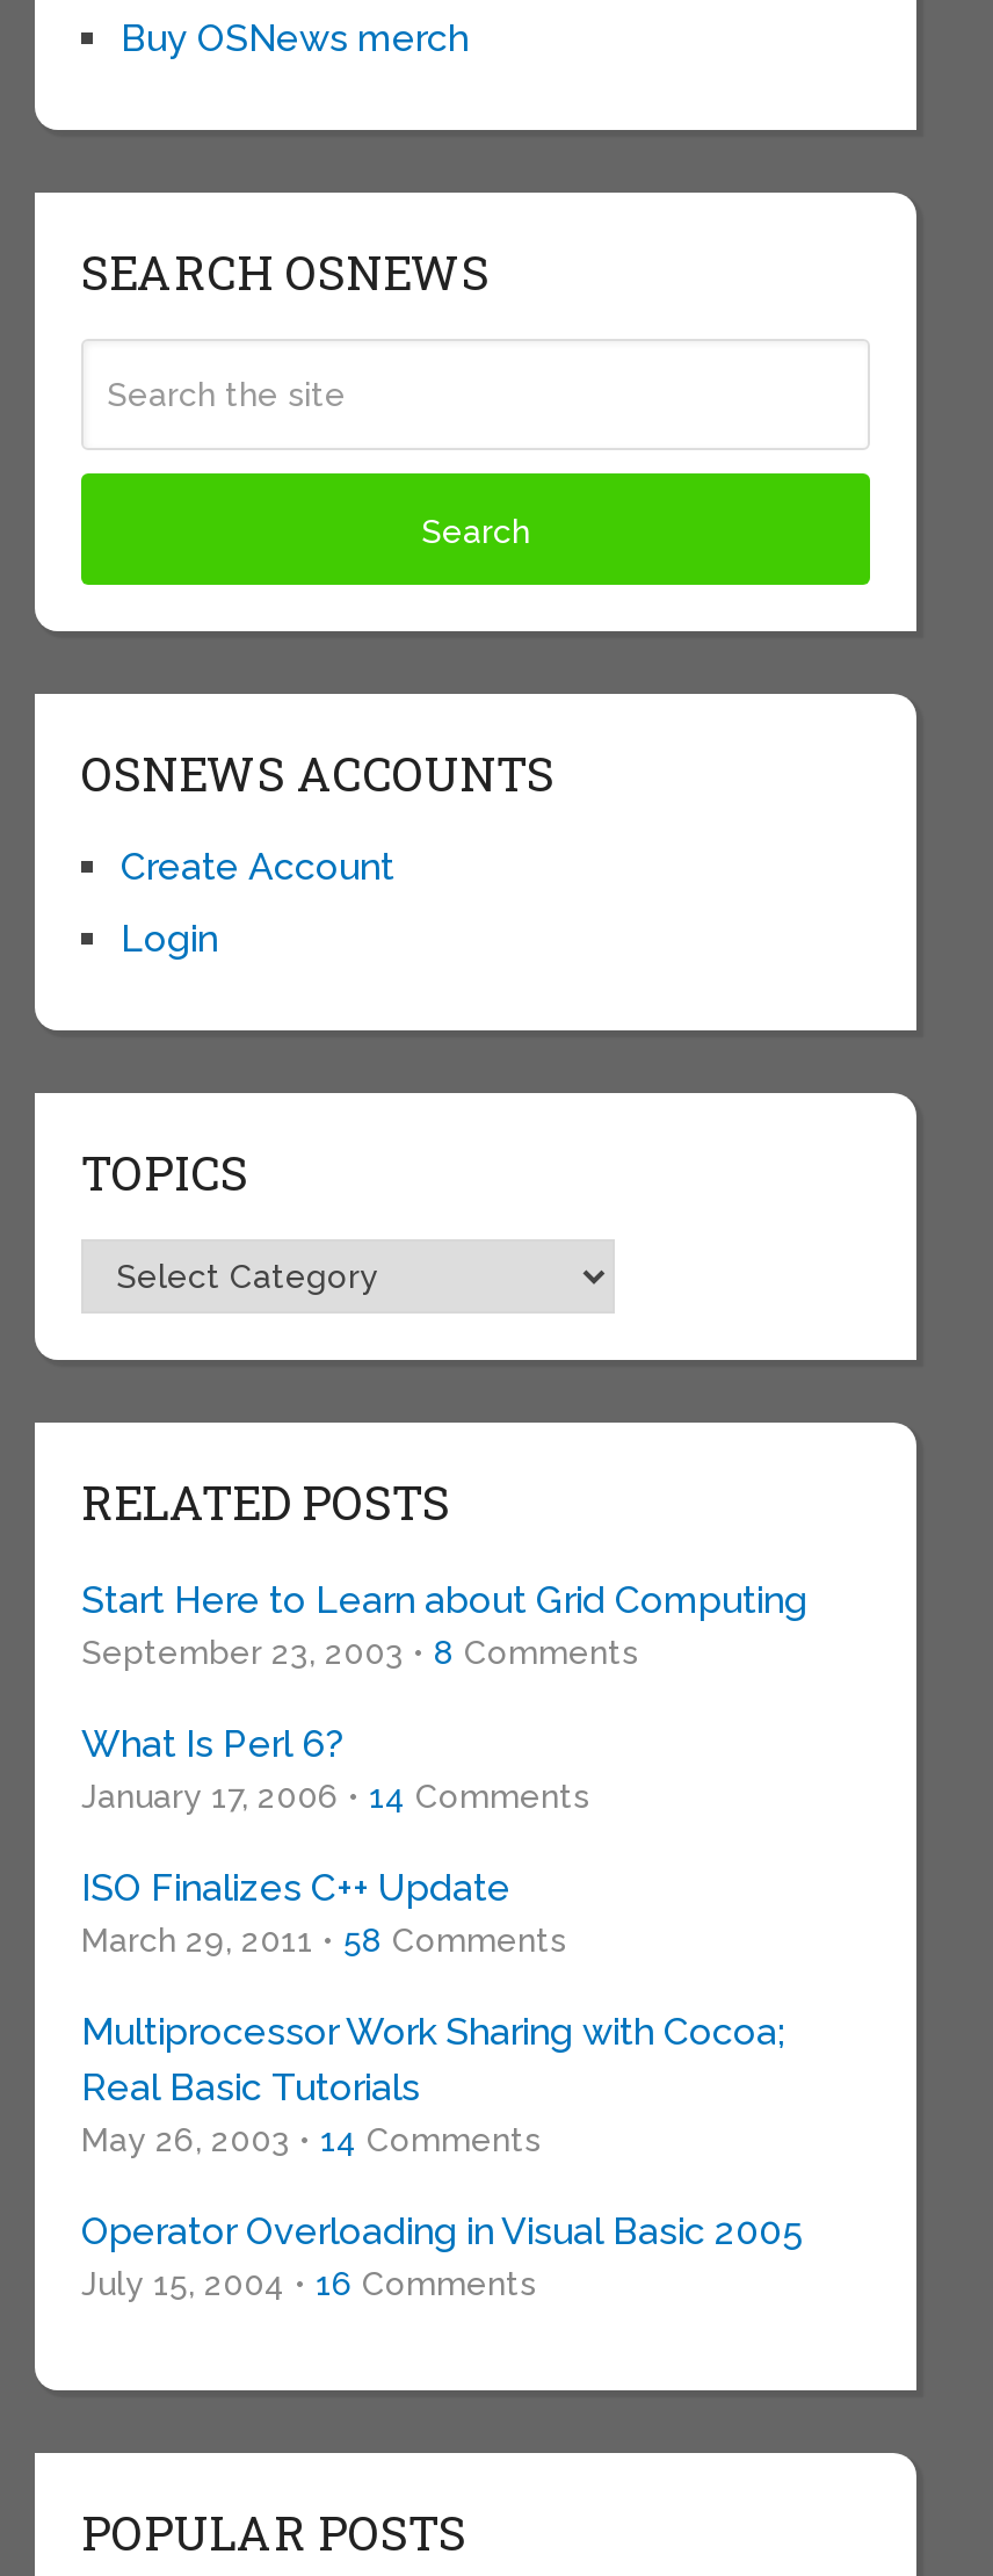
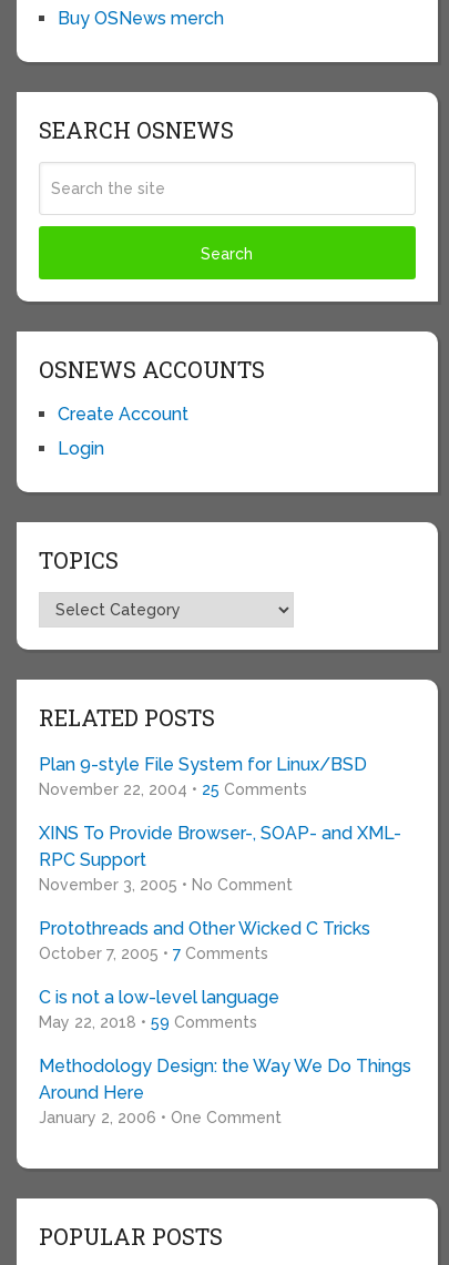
- Start Here to Learn about Grid Computing
- September 23, 2003 • 8 Comments
+ Plan 9-style File System for Linux/BSD
+ November 22, 2004 • 25 Comments

- What Is Perl 6?
- January 17, 2006 • 14 Comments
+ XINS To Provide Browser-, SOAP- and XML-
+ RPC Support
+ November 3, 2005 • No Comment

- ISO Finalizes C++ Update
- March 29, 2011 • 58 Comments
+ Protothreads and Other Wicked C Tricks
+ October 7, 2005 • 7 Comments

- Multiprocessor Work Sharing with Cocoa;
- Real Basic Tutorials
- May 26, 2003 • 14 Comments
+ C is not a low-level language
+ May 22, 2018 • 59 Comments

- Operator Overloading in Visual Basic 2005
- July 15, 2004 • 16 Comments
+ Methodology Design: the Way We Do Things
+ Around Here
+ January 2, 2006 • One Comment
